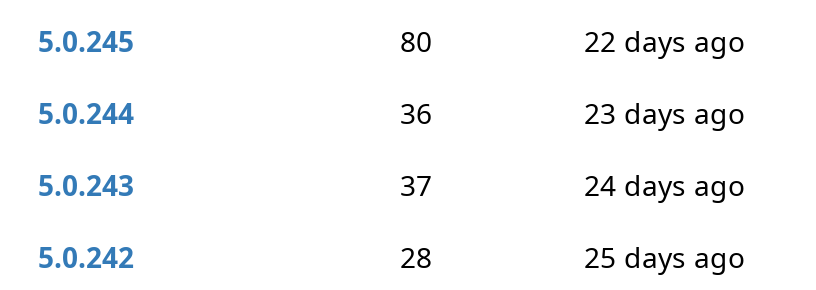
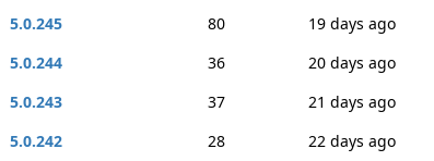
- 22 days ago
+ 19 days ago

- 23 days ago
+ 20 days ago

- 24 days ago
+ 21 days ago

- 25 days ago
+ 22 days ago
